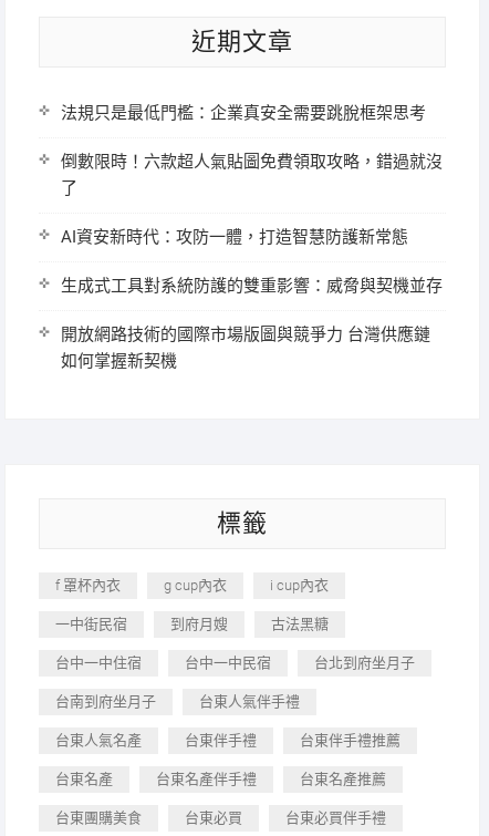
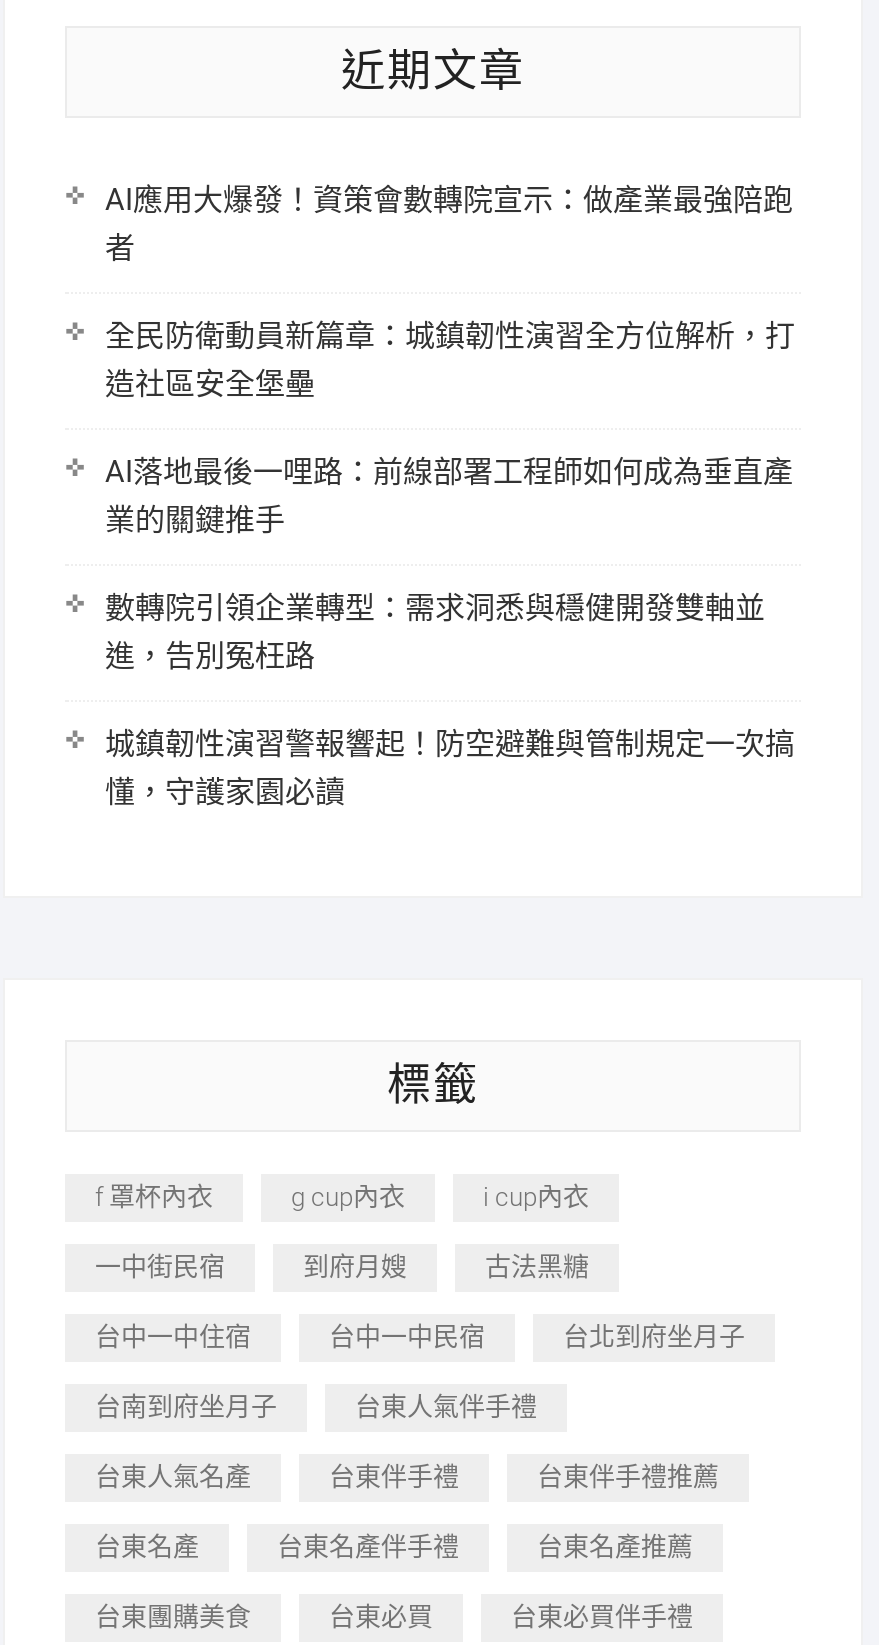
- 法規只是最低門檻：企業真安全需要跳脫框架思考
+ AI應用大爆發！資策會數轉院宣示：做產業最強陪跑
+ 者

- 倒數限時！六款超人氣貼圖免費領取攻略，錯過就沒
- 了
+ 全民防衛動員新篇章：城鎮韌性演習全方位解析，打
+ 造社區安全堡壘

- AI資安新時代：攻防一體，打造智慧防護新常態
+ AI落地最後一哩路：前線部署工程師如何成為垂直產
+ 業的關鍵推手

- 生成式工具對系統防護的雙重影響：威脅與契機並存
+ 數轉院引領企業轉型：需求洞悉與穩健開發雙軸並
+ 進，告別冤枉路

- 開放網路技術的國際市場版圖與競爭力 台灣供應鏈
- 如何掌握新契機
+ 城鎮韌性演習警報響起！防空避難與管制規定一次搞
+ 懂，守護家園必讀
